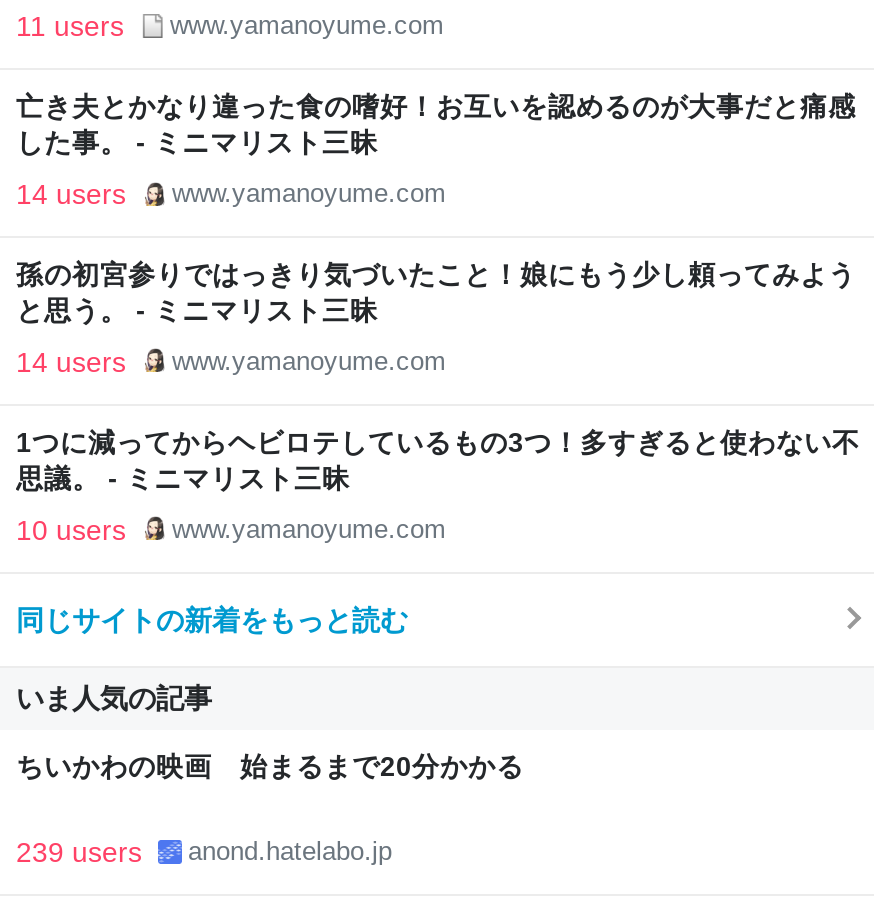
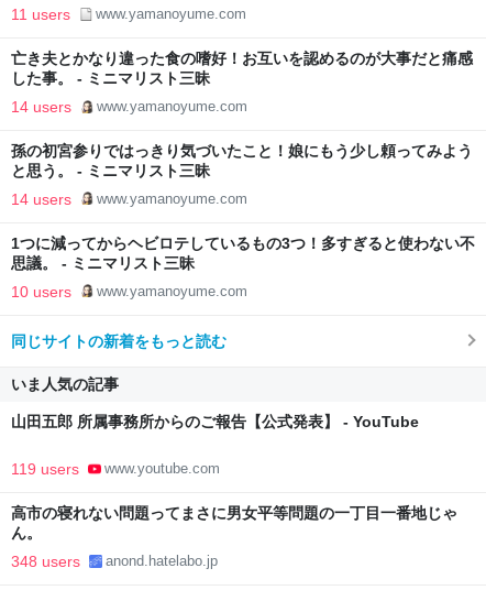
- ちいかわの映画 始まるまで20分かかる
- 239 users
+ 山田五郎 所属事務所からのご報告【公式発表】 - YouTube
+ 119 users
+ www.youtube.com
+ 高市の寝れない問題ってまさに男女平等問題の一丁目一番地じゃ
+ ん。
+ 348 users
